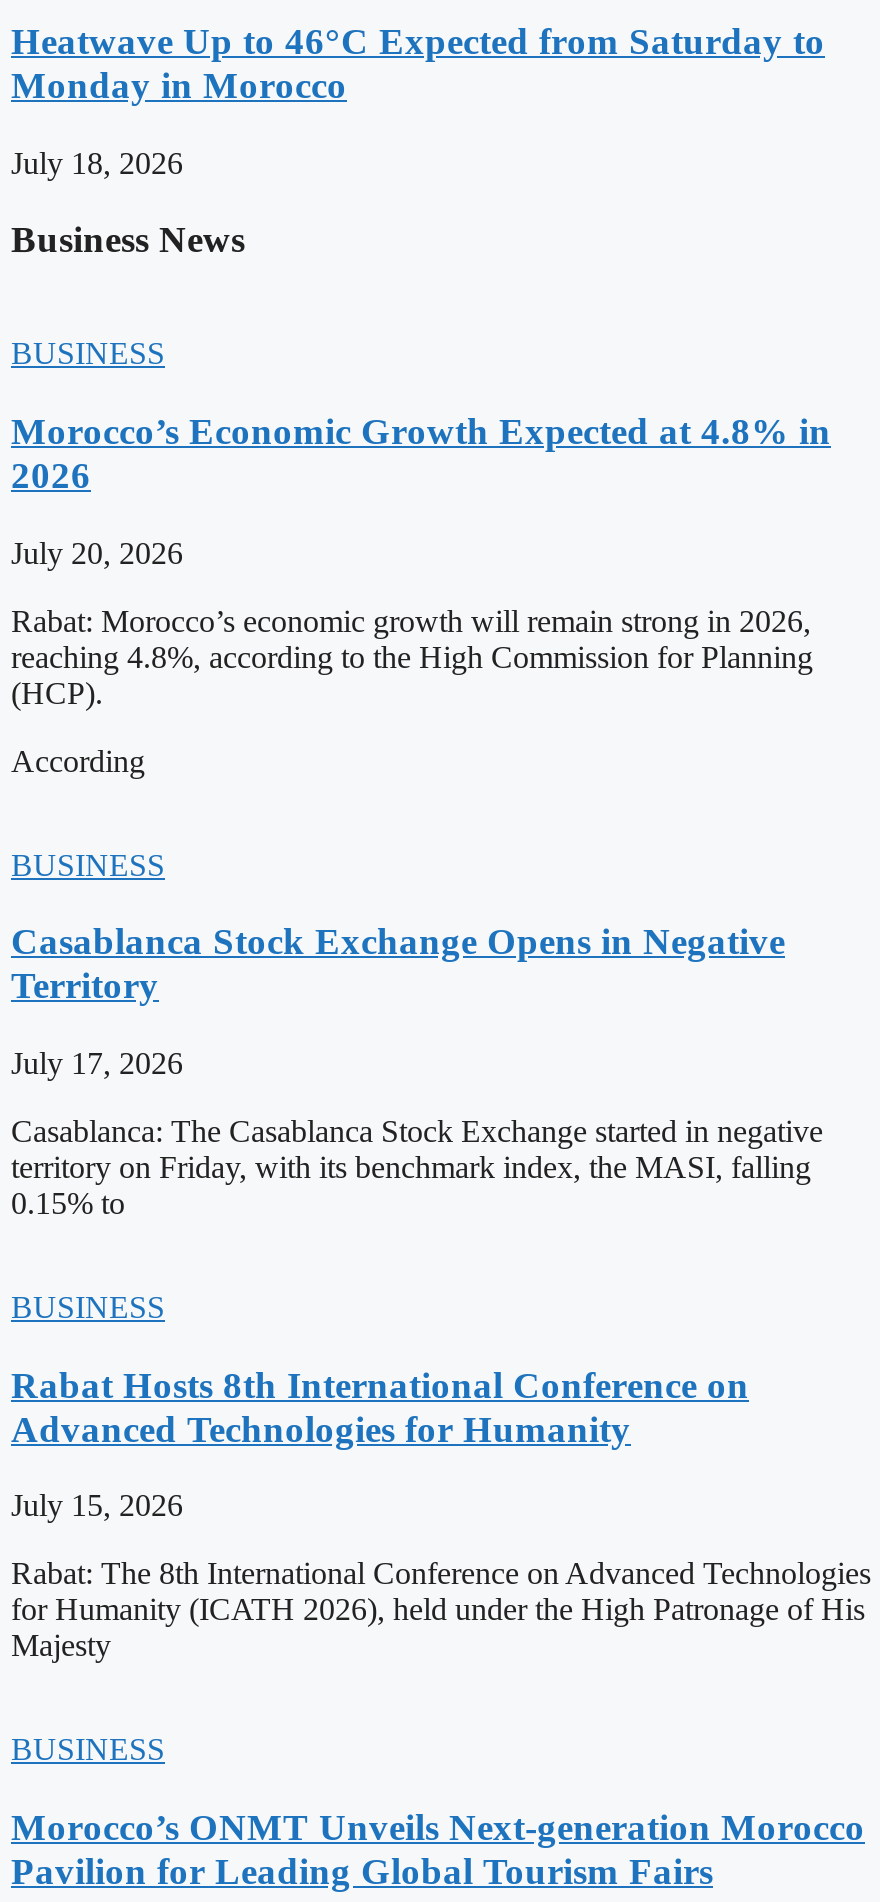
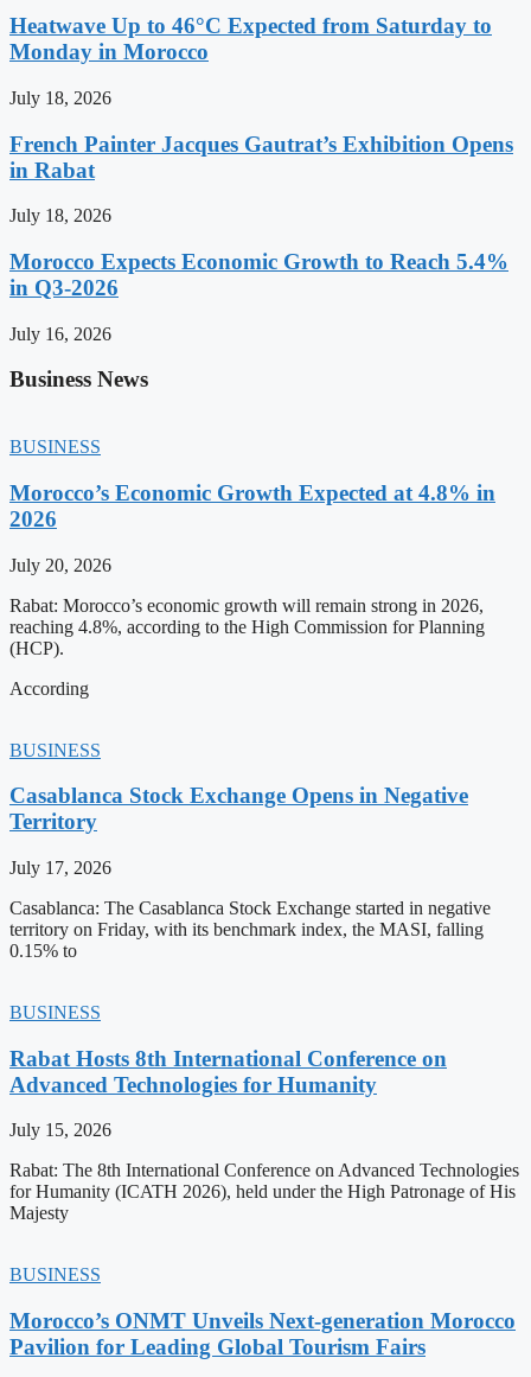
+ French Painter Jacques Gautrat’s Exhibition Opens
+ in Rabat
+ July 18, 2026
+ Morocco Expects Economic Growth to Reach 5.4%
+ in Q3-2026
+ July 16, 2026
